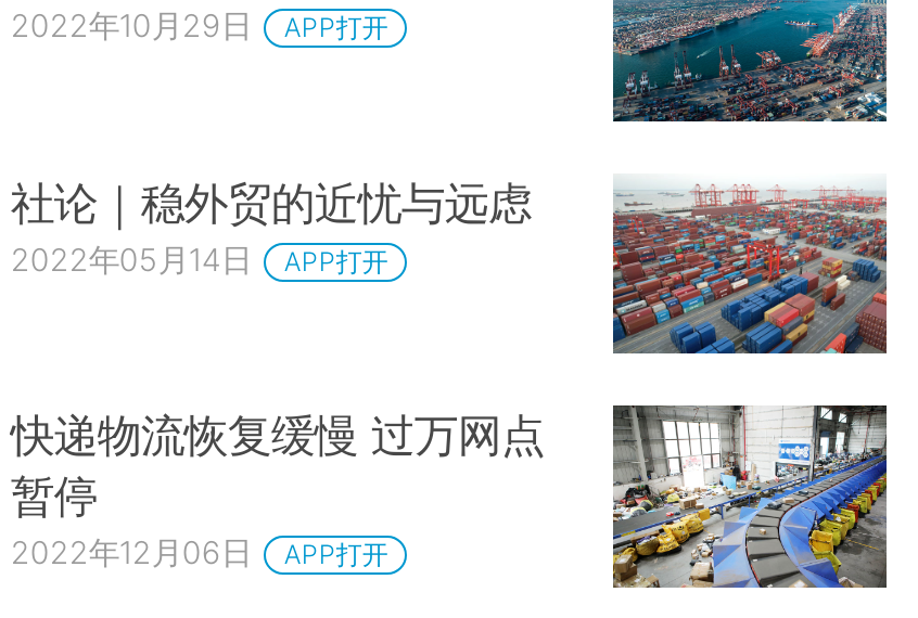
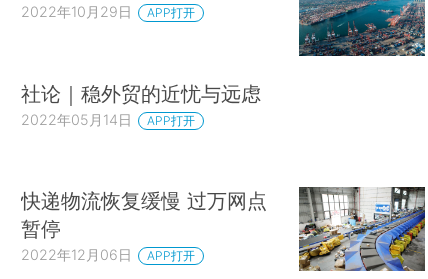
- [image]
